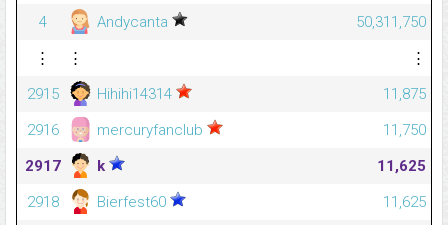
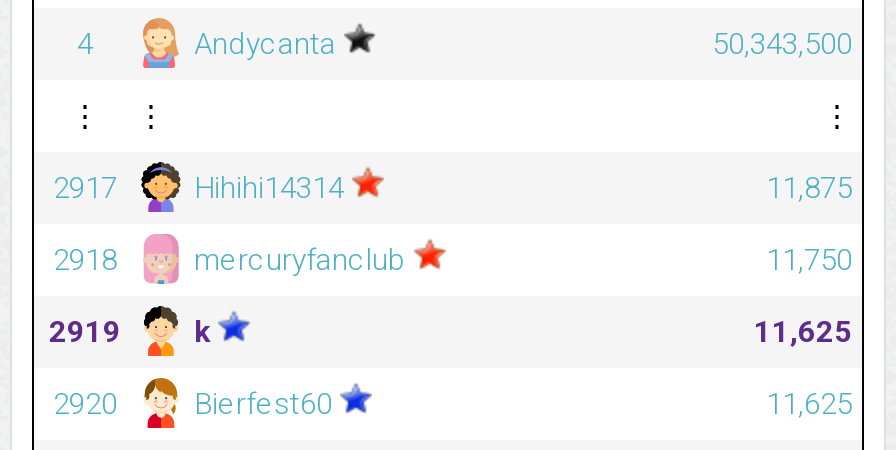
- 50,311,750
+ 50,343,500

- 2915 Hihihi14314
+ 2917 Hihihi14314

- 2916 mercuryfanclub
+ 2918 mercuryfanclub

- 2917 k
+ 2919 k

- 2918 Bierfest60
+ 2920 Bierfest60
